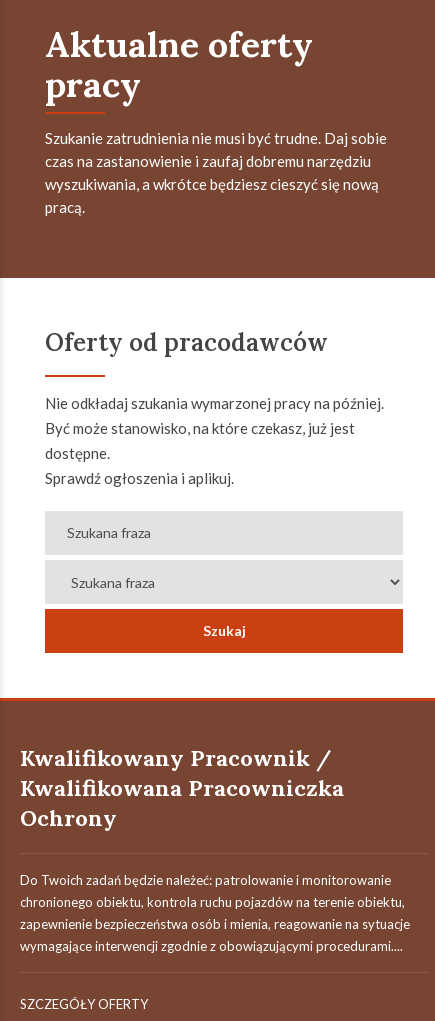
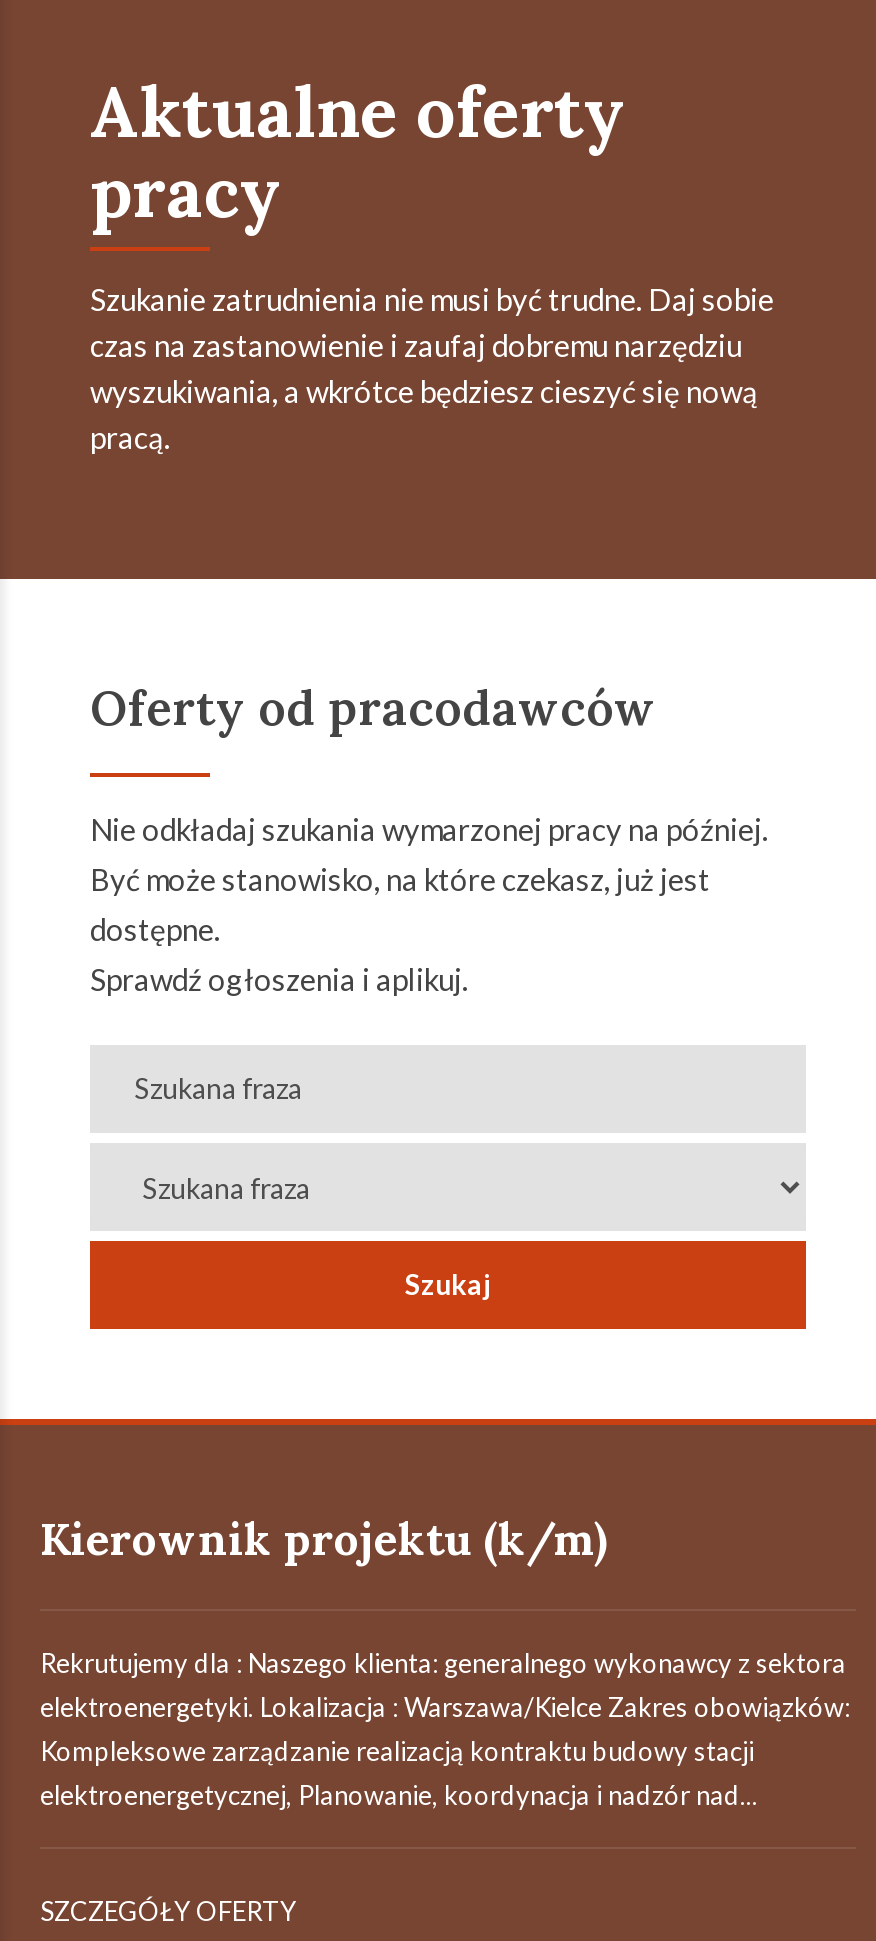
- Kwalifikowany Pracownik /
- Kwalifikowana Pracowniczka
- Ochrony
+ Kierownik projektu (k/m)

- Do Twoich zadań będzie należeć: patrolowanie i monitorowanie
- chronionego obiektu, kontrola ruchu pojazdów na terenie obiektu,
- zapewnienie bezpieczeństwa osób i mienia, reagowanie na sytuacje
- wymagające interwencji zgodnie z obowiązującymi procedurami....
+ Rekrutujemy dla : Naszego klienta: generalnego wykonawcy z sektora
+ elektroenergetyki. Lokalizacja : Warszawa/Kielce Zakres obowiązków:
+ Kompleksowe zarządzanie realizacją kontraktu budowy stacji
+ elektroenergetycznej, Planowanie, koordynacja i nadzór nad...
